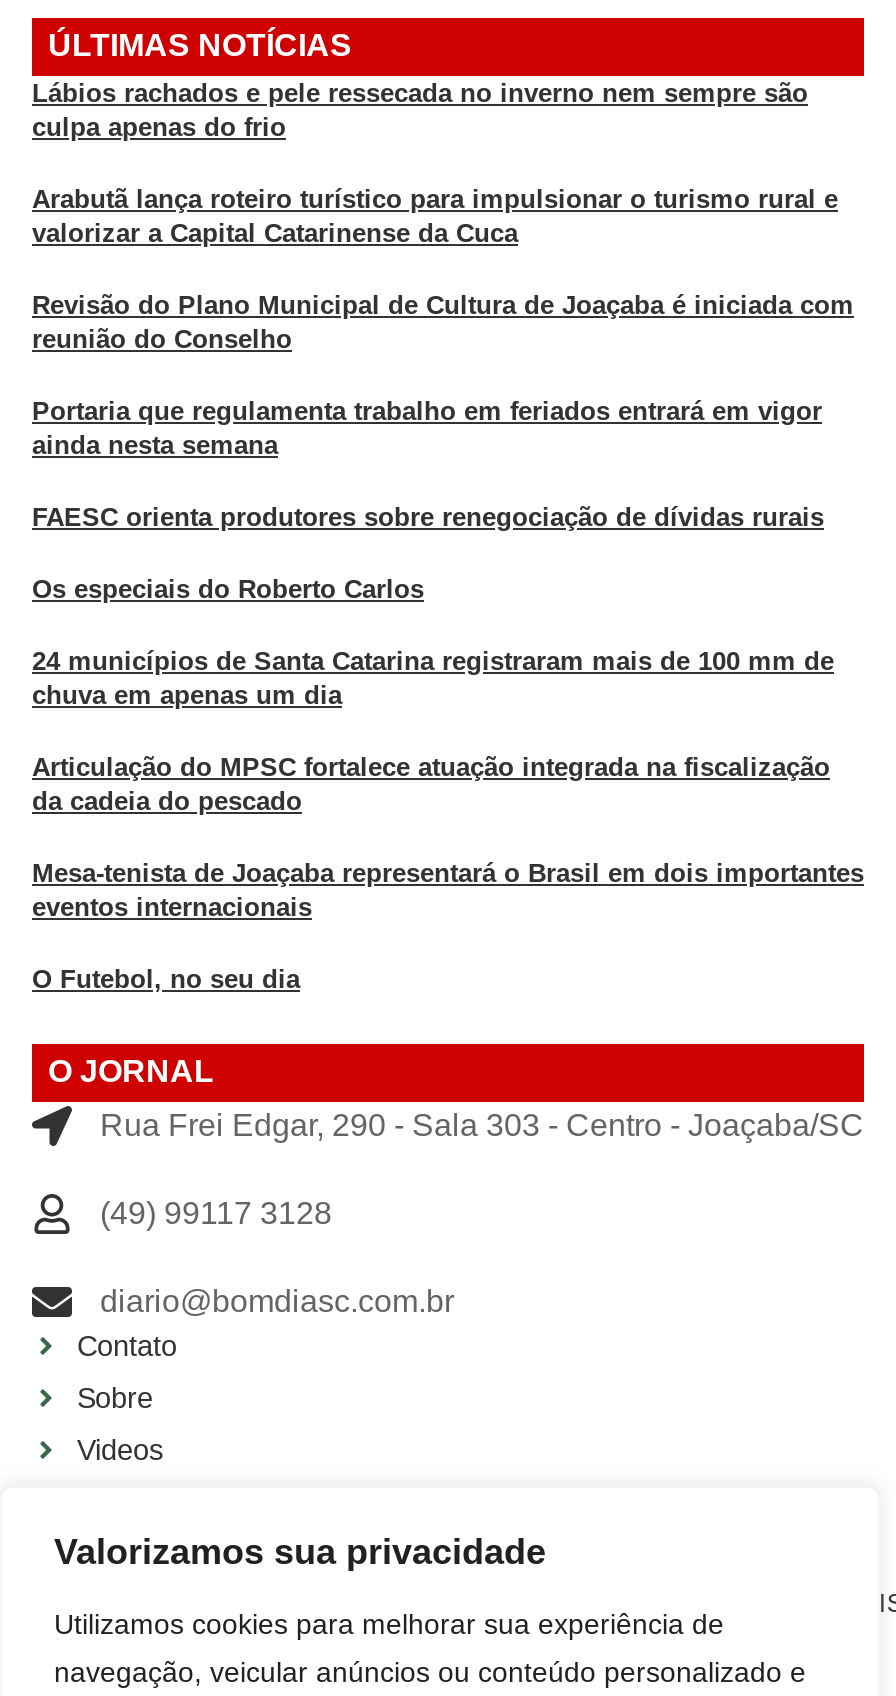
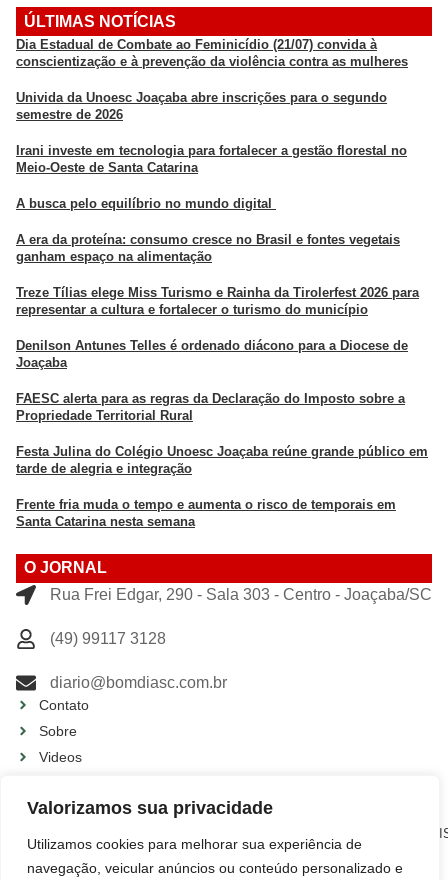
- Lábios rachados e pele ressecada no inverno nem sempre são
- culpa apenas do frio
+ Dia Estadual de Combate ao Feminicídio (21/07) convida à
+ conscientização e à prevenção da violência contra as mulheres

- Arabutã lança roteiro turístico para impulsionar o turismo rural e
- valorizar a Capital Catarinense da Cuca
+ Univida da Unoesc Joaçaba abre inscrições para o segundo
+ semestre de 2026

- Revisão do Plano Municipal de Cultura de Joaçaba é iniciada com
- reunião do Conselho
+ Irani investe em tecnologia para fortalecer a gestão florestal no
+ Meio-Oeste de Santa Catarina

- Portaria que regulamenta trabalho em feriados entrará em vigor
- ainda nesta semana
+ A busca pelo equilíbrio no mundo digital

- FAESC orienta produtores sobre renegociação de dívidas rurais
+ A era da proteína: consumo cresce no Brasil e fontes vegetais
+ ganham espaço na alimentação

- Os especiais do Roberto Carlos
+ Treze Tílias elege Miss Turismo e Rainha da Tirolerfest 2026 para
+ representar a cultura e fortalecer o turismo do município

- 24 municípios de Santa Catarina registraram mais de 100 mm de
- chuva em apenas um dia
+ Denilson Antunes Telles é ordenado diácono para a Diocese de
+ Joaçaba

- Articulação do MPSC fortalece atuação integrada na fiscalização
- da cadeia do pescado
+ FAESC alerta para as regras da Declaração do Imposto sobre a
+ Propriedade Territorial Rural

- Mesa-tenista de Joaçaba representará o Brasil em dois importantes
- eventos internacionais
+ Festa Julina do Colégio Unoesc Joaçaba reúne grande público em
+ tarde de alegria e integração

- O Futebol, no seu dia
+ Frente fria muda o tempo e aumenta o risco de temporais em
+ Santa Catarina nesta semana
